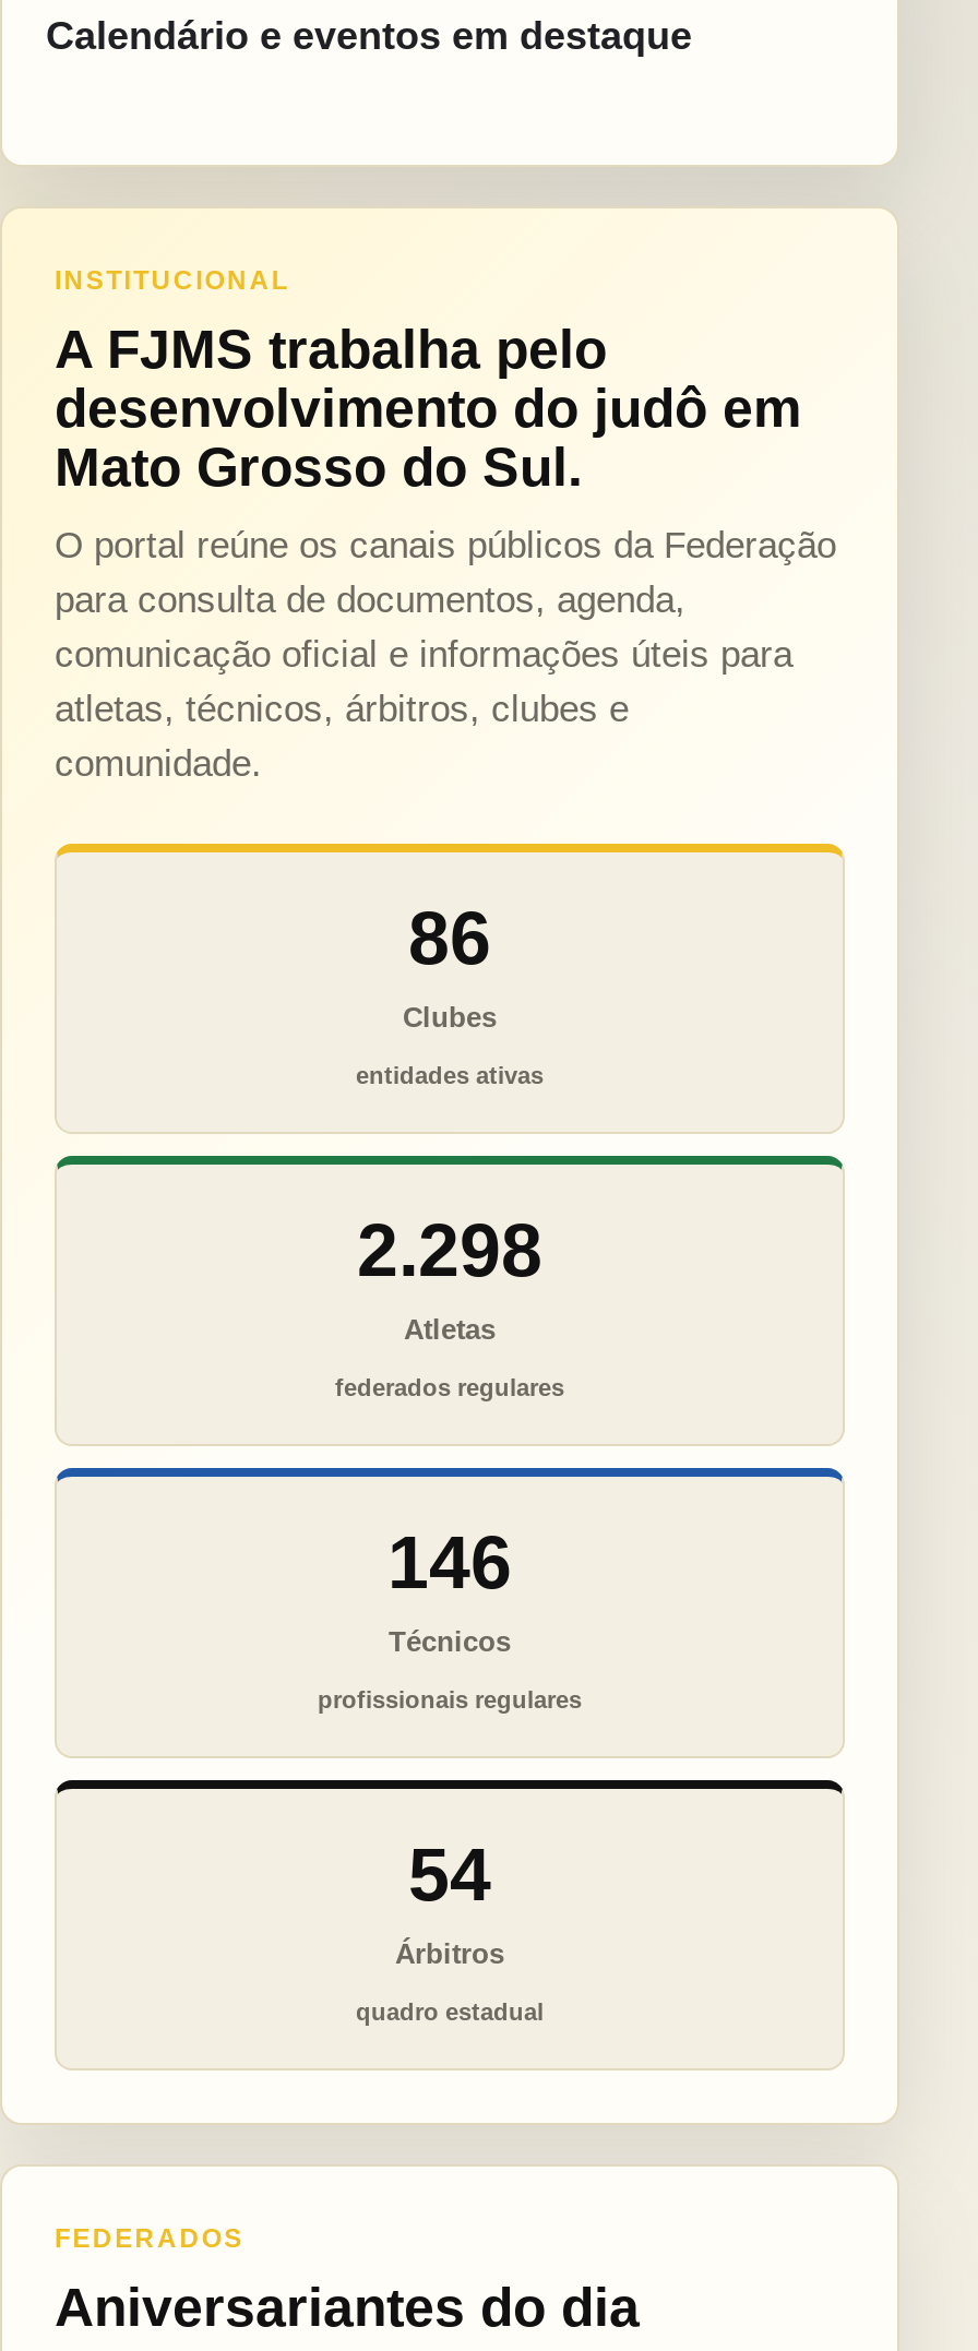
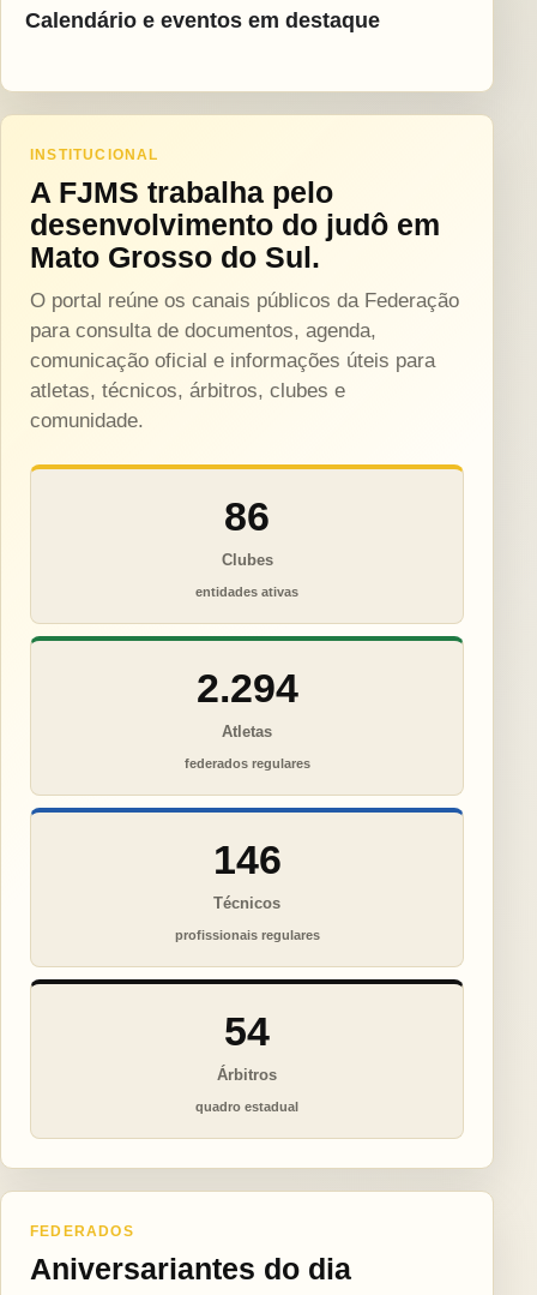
- 2.298
+ 2.294
